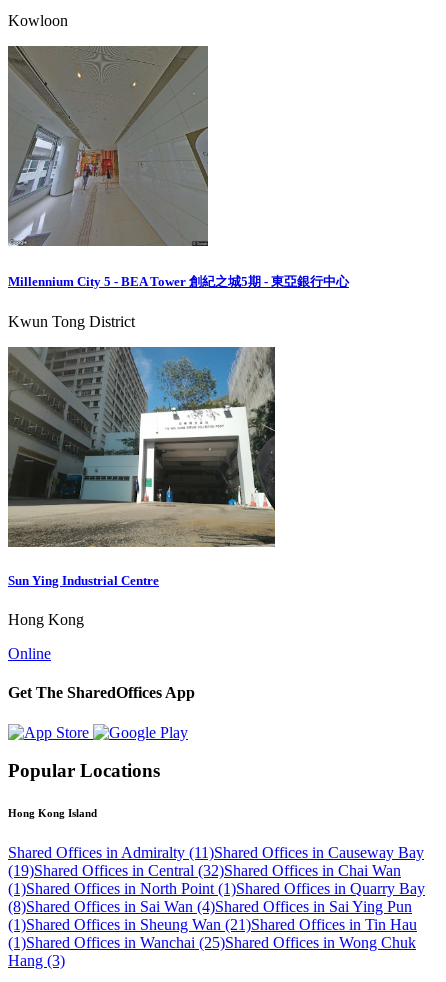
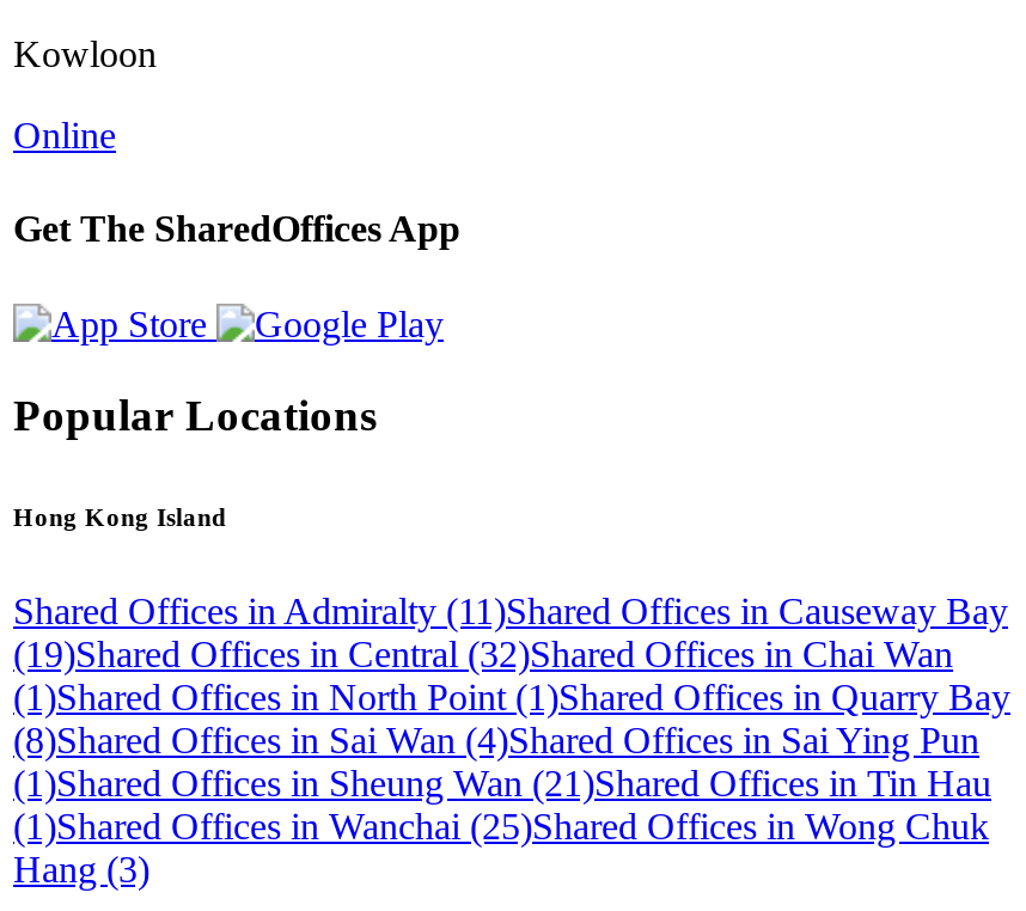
- [image]
- Millennium City 5 - BEA Tower 創紀之城5期 - 東亞銀行中心
- Kwun Tong District

- [image]
- Sun Ying Industrial Centre
- Hong Kong
